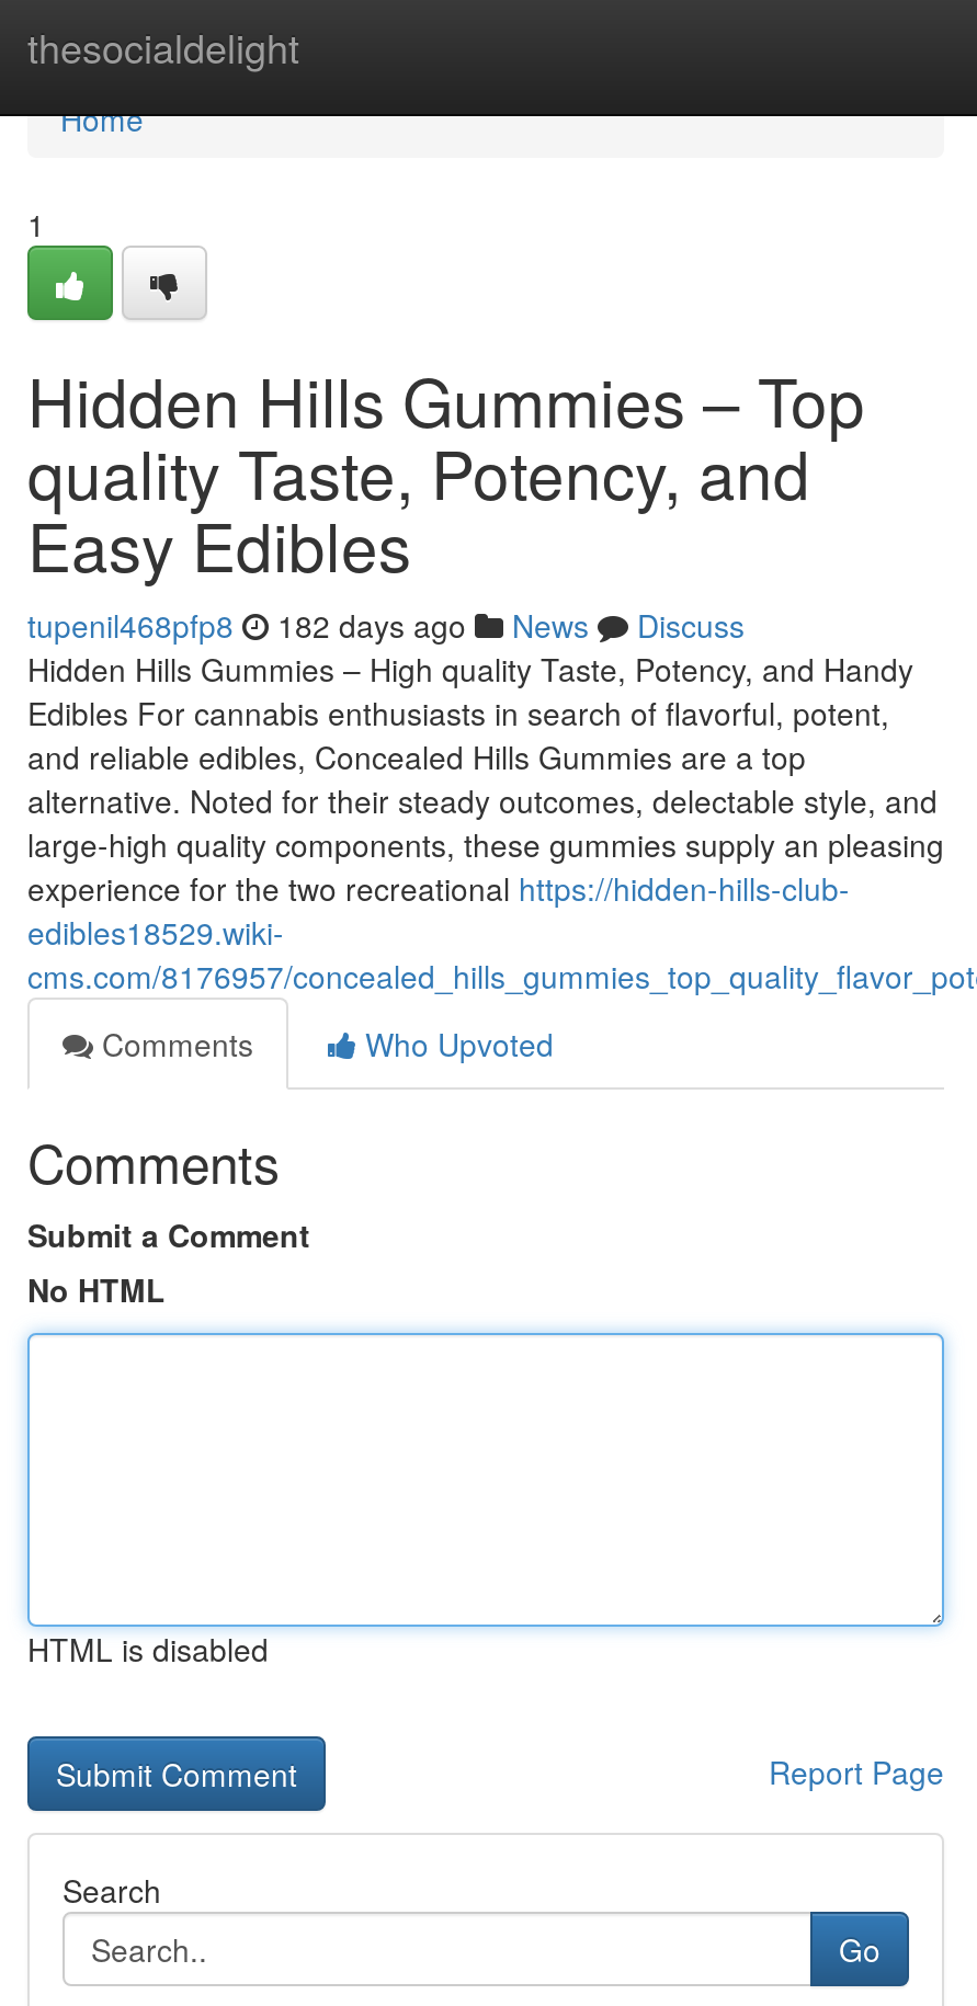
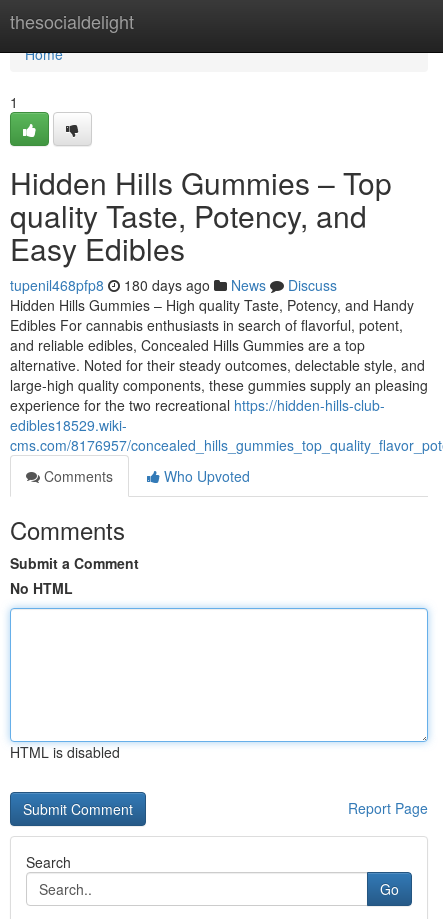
- tupenil468pfp8 182 days ago News Discuss
+ tupenil468pfp8 180 days ago News Discuss
